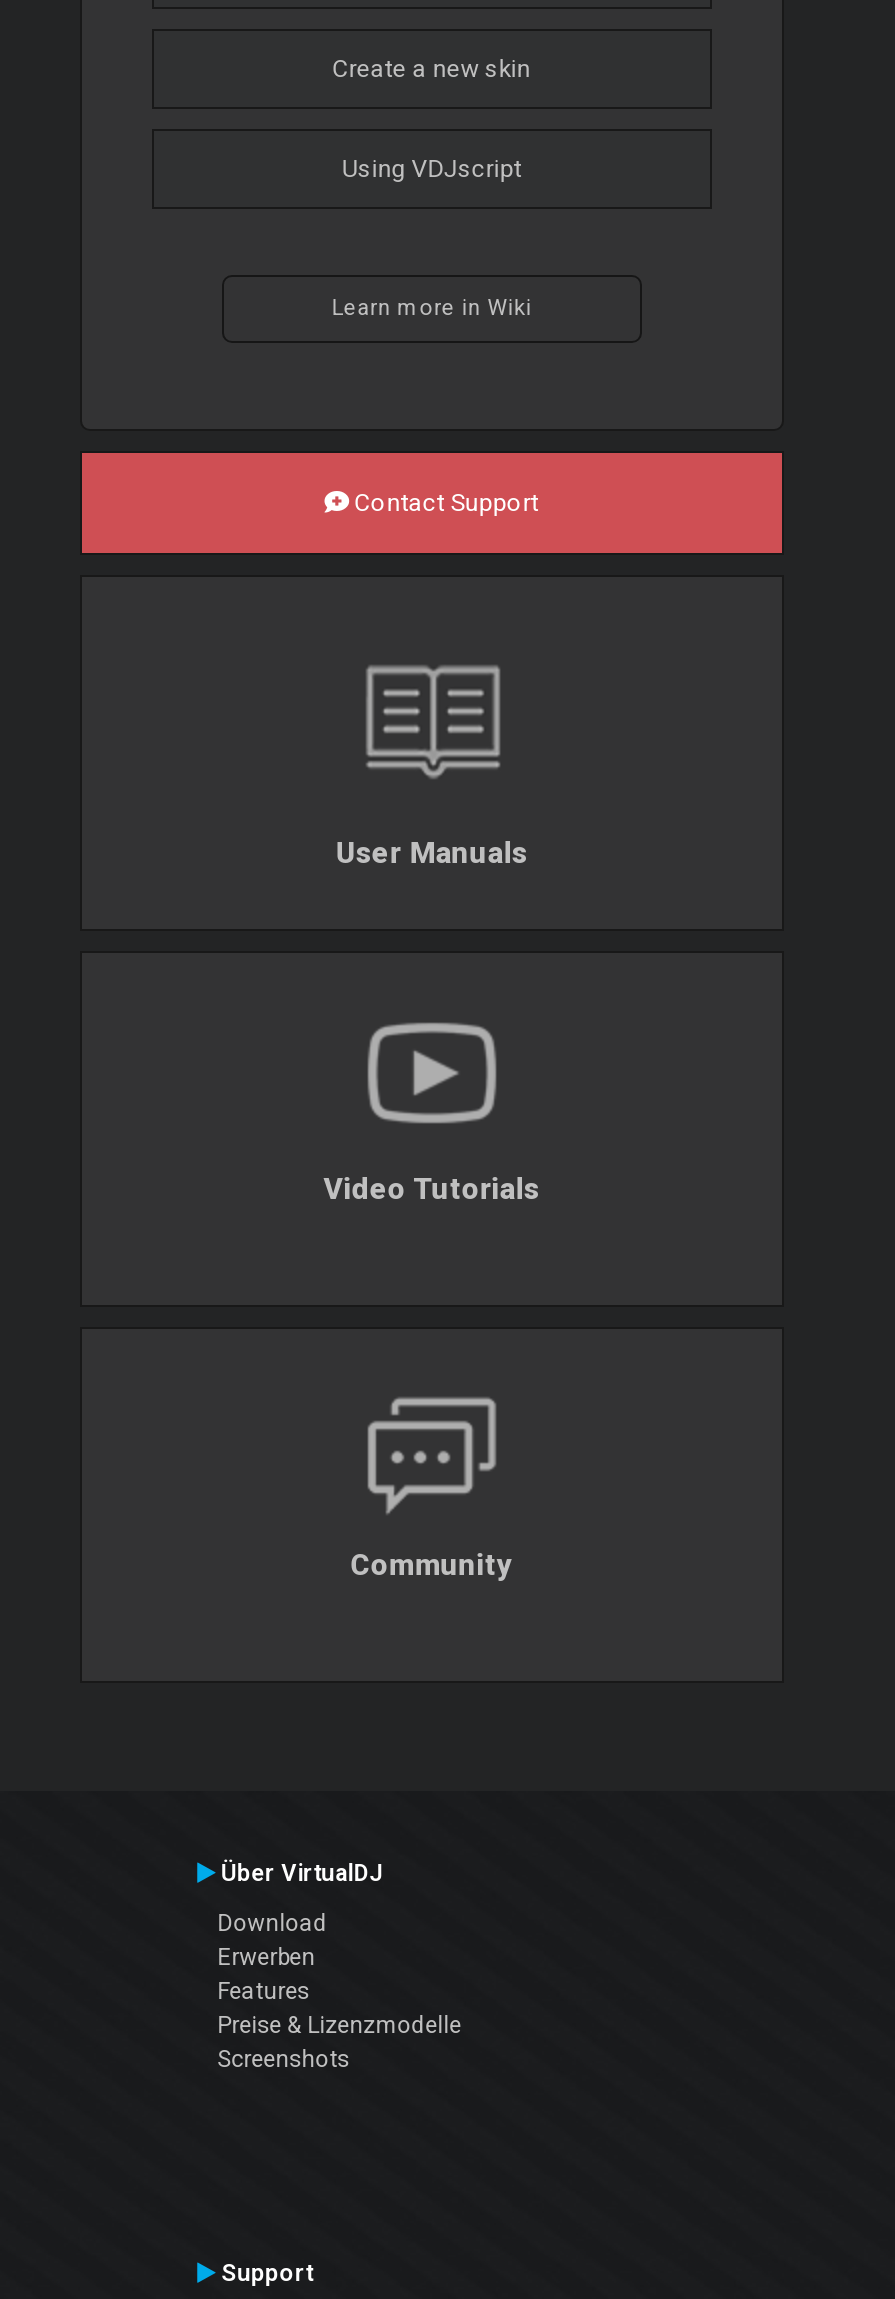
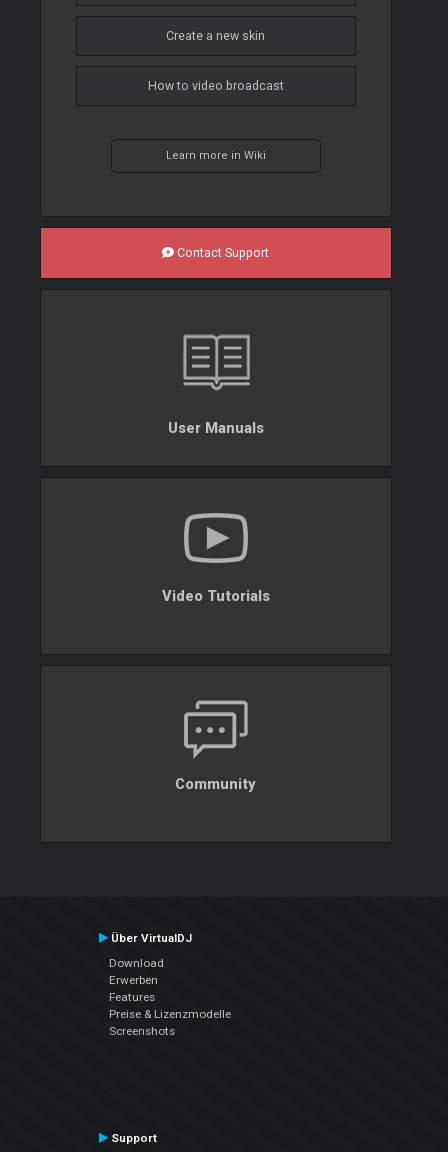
- Using VDJscript
+ How to video broadcast
